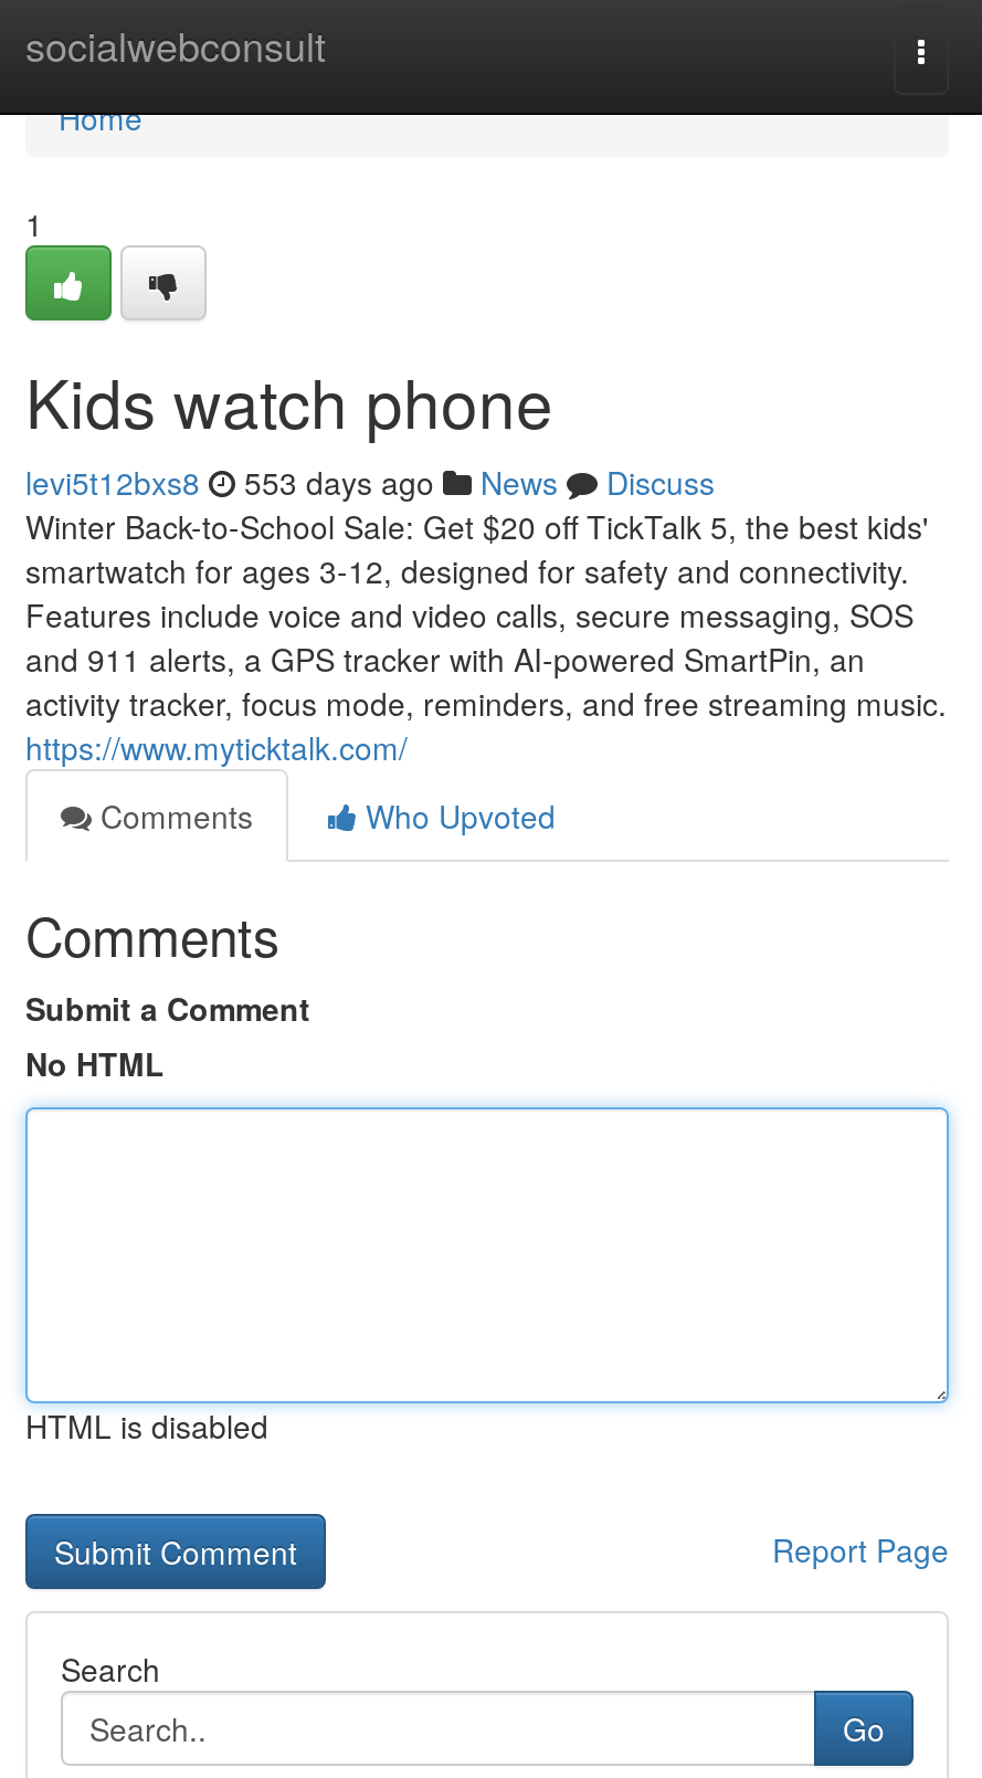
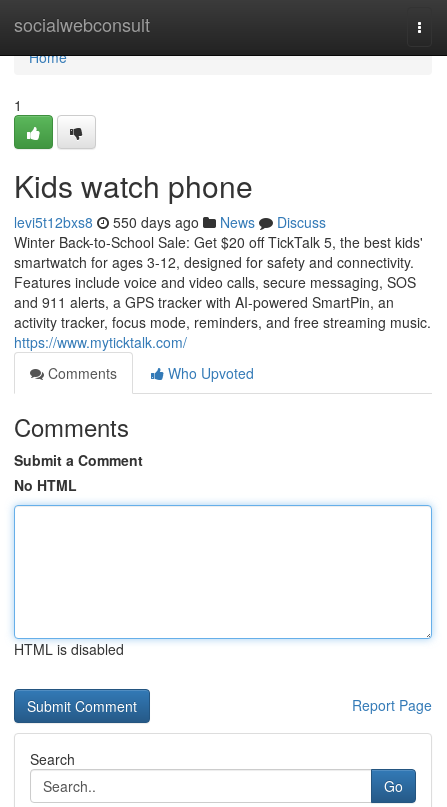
- levi5t12bxs8 553 days ago News Discuss
+ levi5t12bxs8 550 days ago News Discuss
